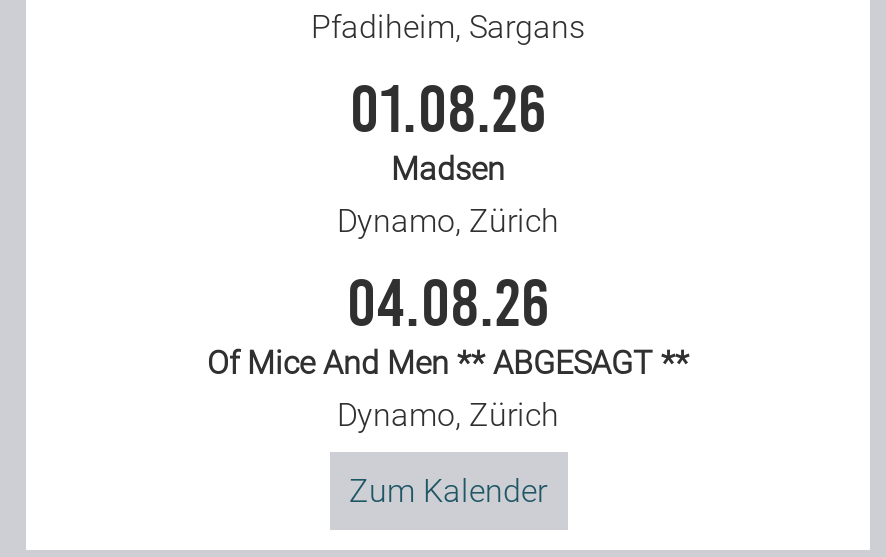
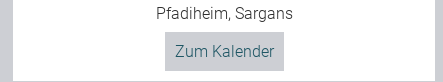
- 01.08.26
- Madsen
- Dynamo, Zürich
- 04.08.26
- Of Mice And Men ** ABGESAGT **
- Dynamo, Zürich
